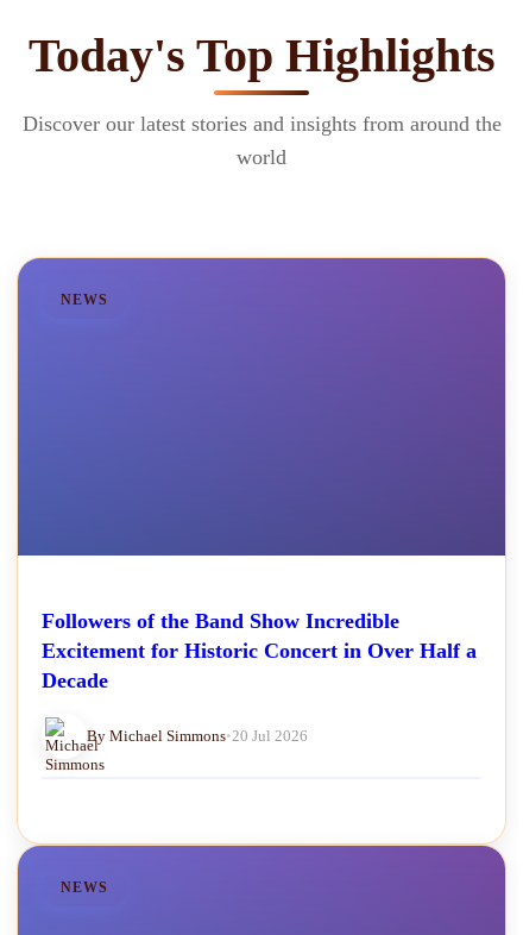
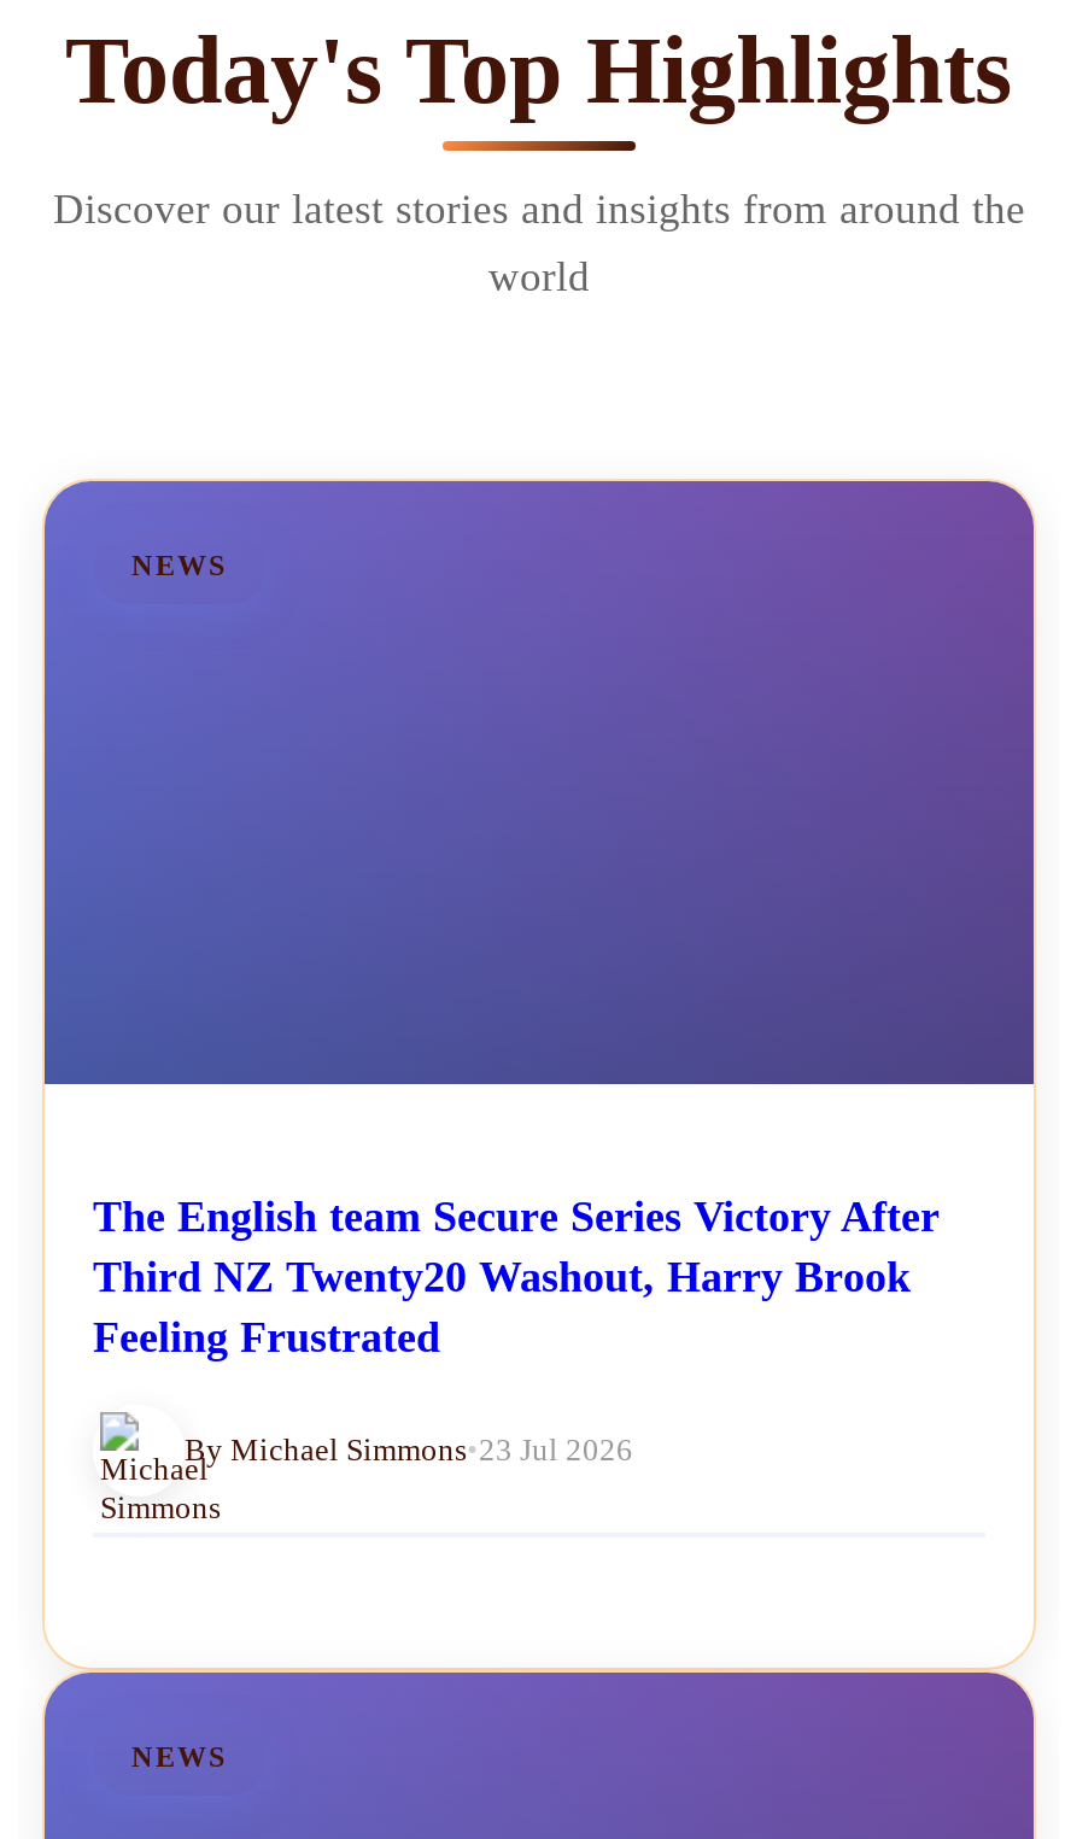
- Followers of the Band Show Incredible
- Excitement for Historic Concert in Over Half a
- Decade
+ The English team Secure Series Victory After
+ Third NZ Twenty20 Washout, Harry Brook
+ Feeling Frustrated

- By Michael Simmons • 20 Jul 2026
+ By Michael Simmons • 23 Jul 2026
